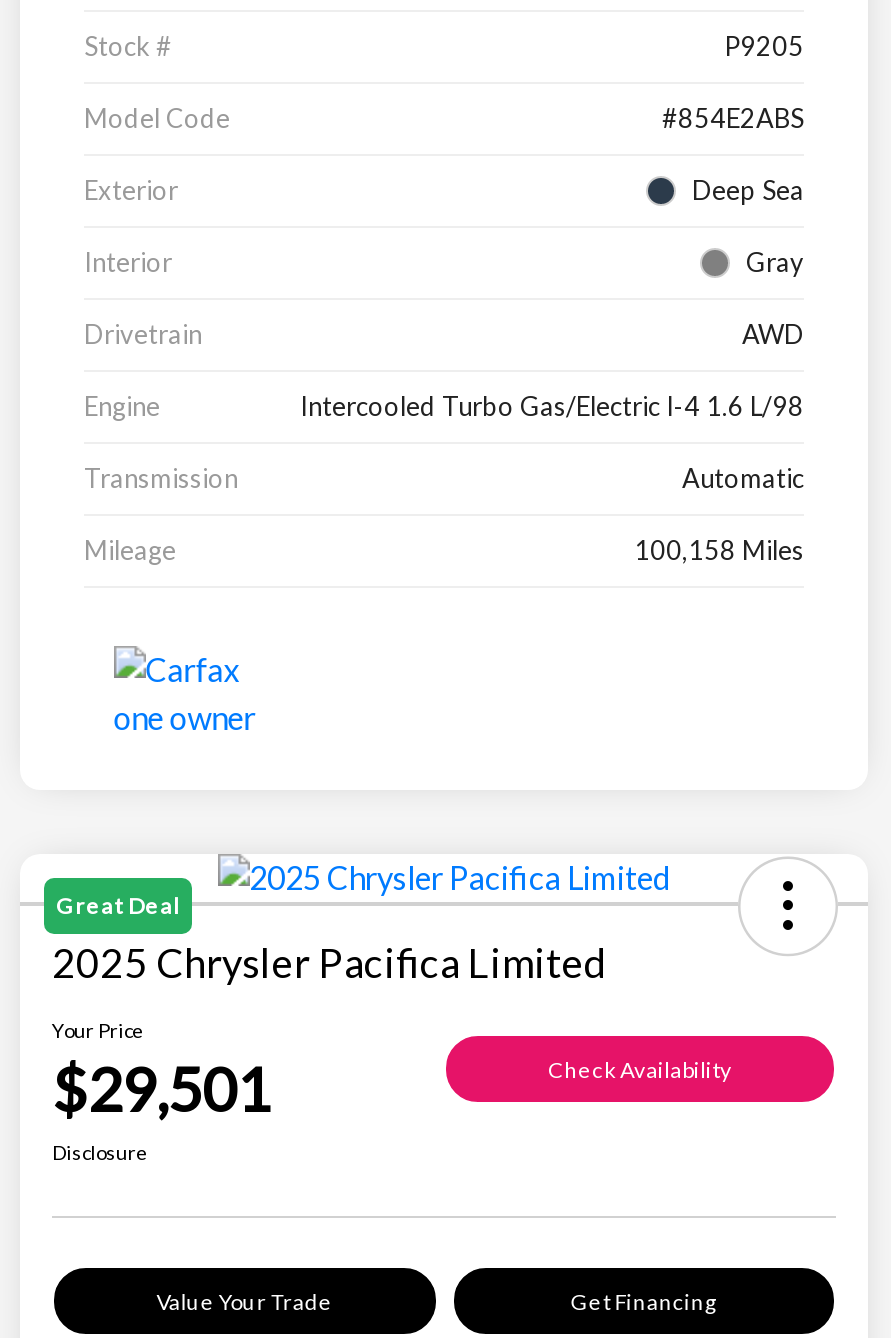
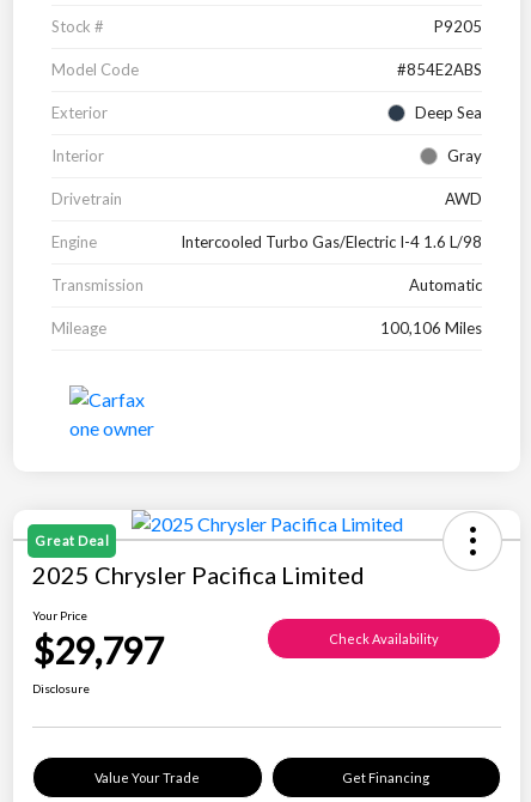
- 100,158 Miles
+ 100,106 Miles

- $29,501
+ $29,797
